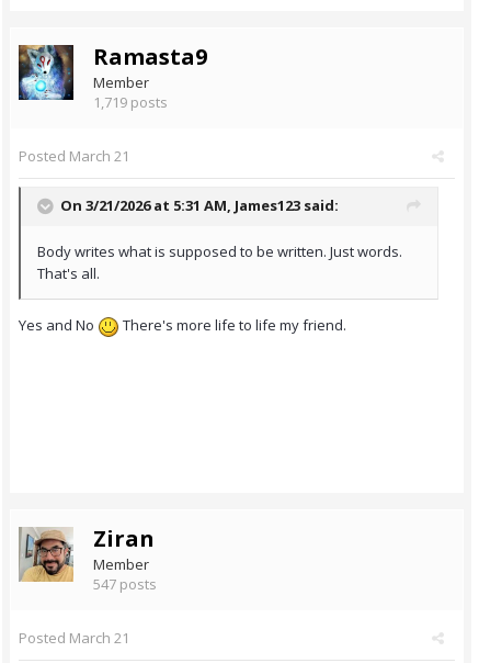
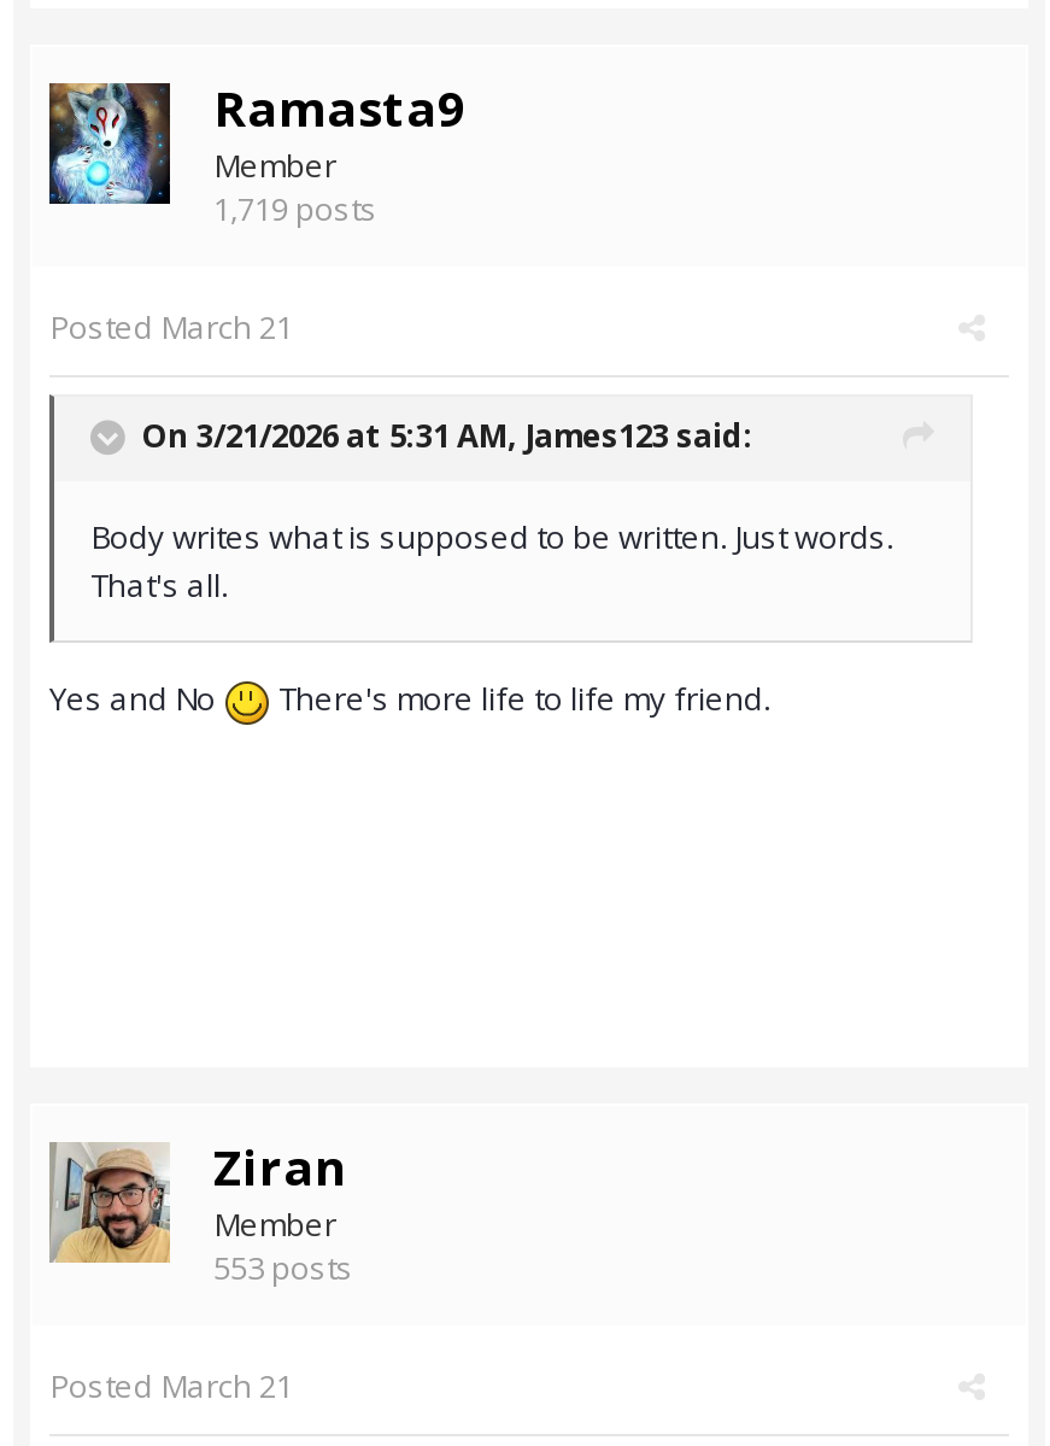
- 547 posts
+ 553 posts
